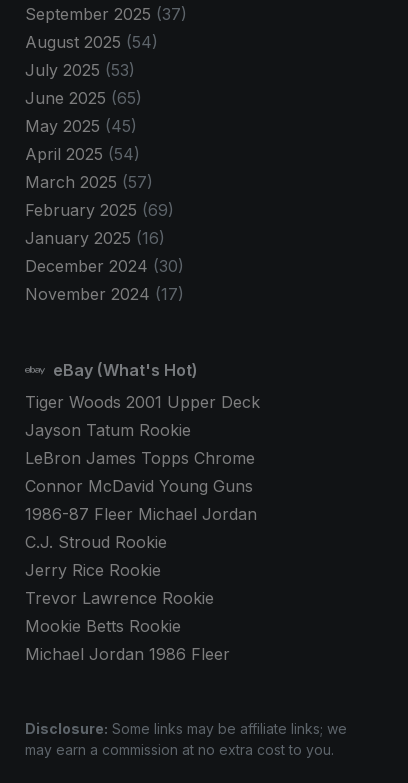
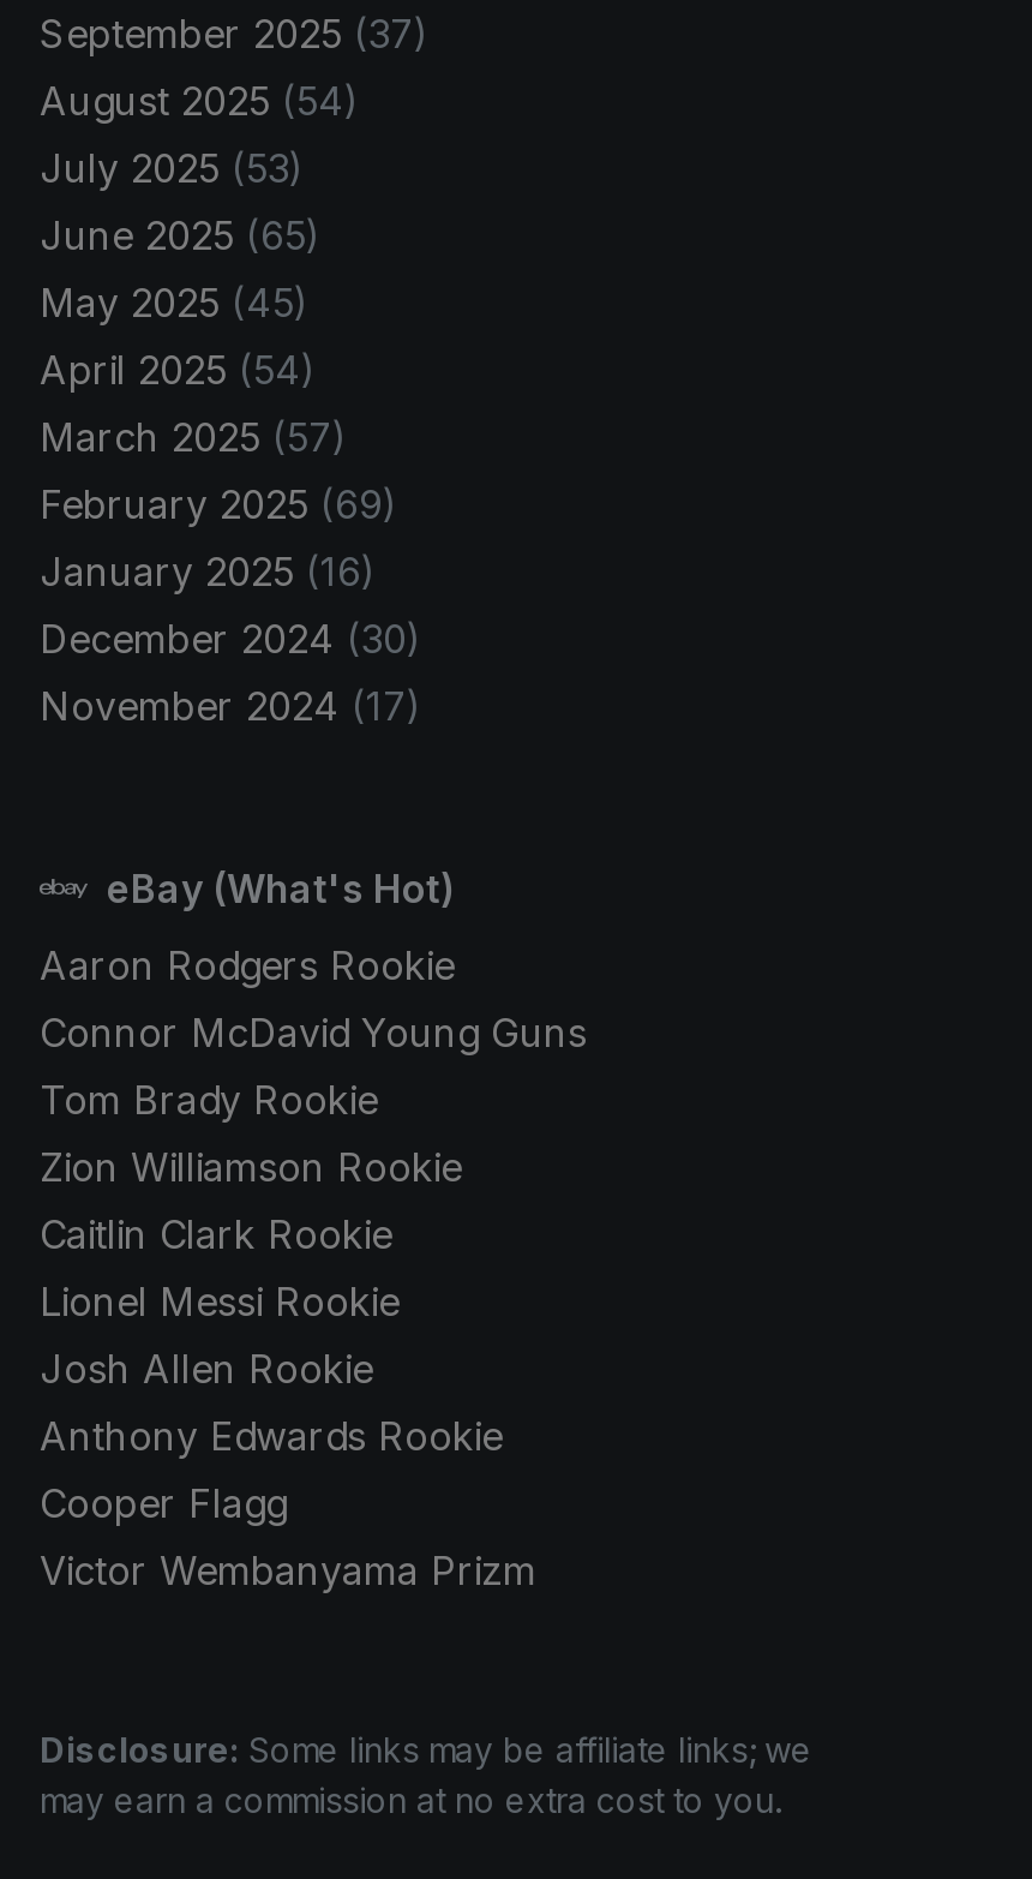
- Tiger Woods 2001 Upper Deck
- Jayson Tatum Rookie
- LeBron James Topps Chrome
+ Aaron Rodgers Rookie

moved up: Connor McDavid Young Guns

- 1986-87 Fleer Michael Jordan
- C.J. Stroud Rookie
- Jerry Rice Rookie
- Trevor Lawrence Rookie
- Mookie Betts Rookie
- Michael Jordan 1986 Fleer
+ Tom Brady Rookie
+ Zion Williamson Rookie
+ Caitlin Clark Rookie
+ Lionel Messi Rookie
+ Josh Allen Rookie
+ Anthony Edwards Rookie
+ Cooper Flagg
+ Victor Wembanyama Prizm
